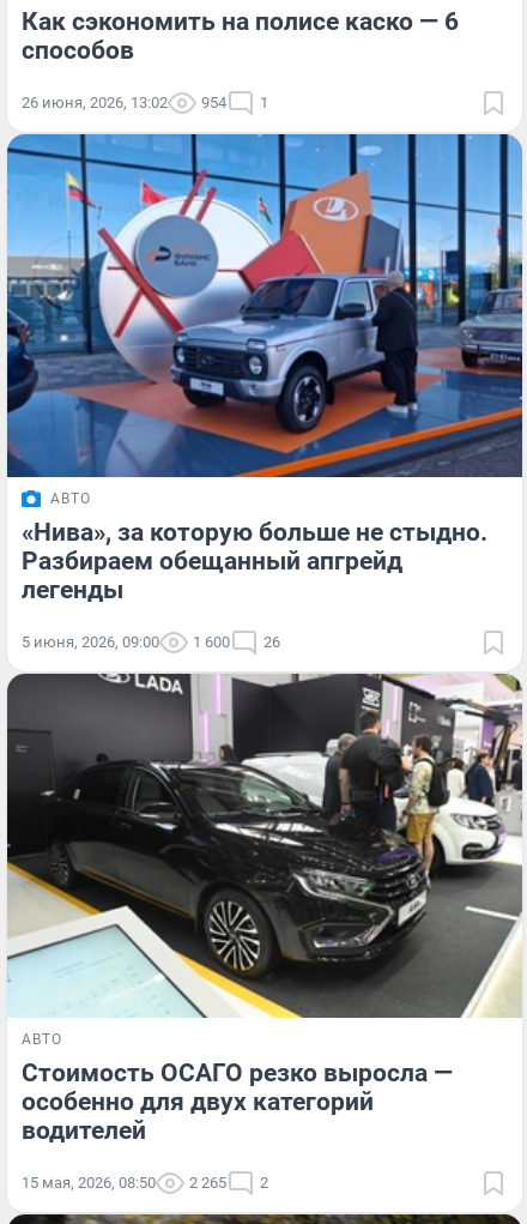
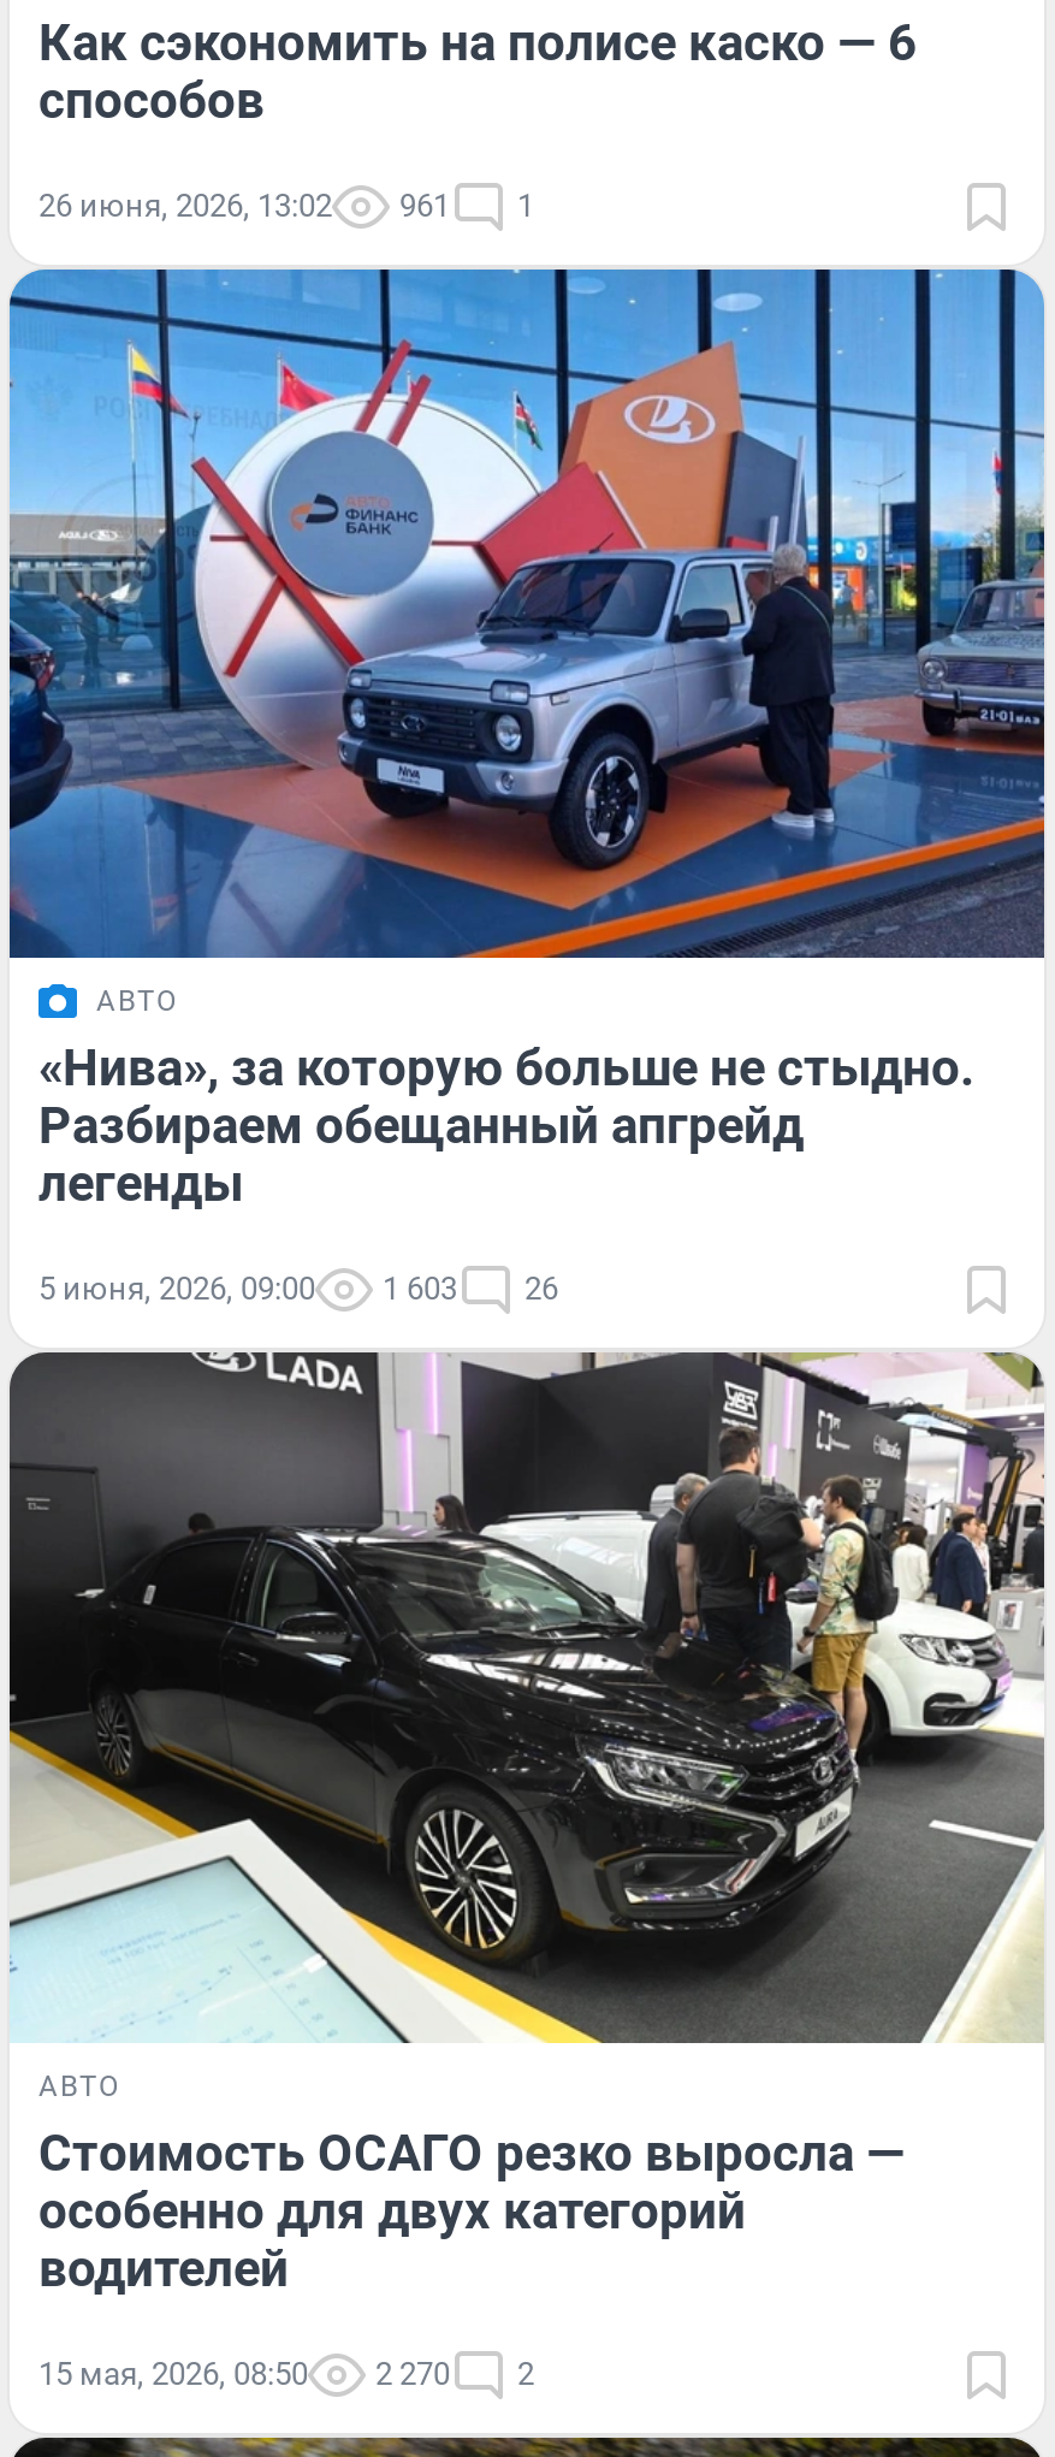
- 26 июня, 2026, 13:02 954 1
+ 26 июня, 2026, 13:02 961 1

- 5 июня, 2026, 09:00 1 600 26
+ 5 июня, 2026, 09:00 1 603 26

- 15 мая, 2026, 08:50 2 265 2
+ 15 мая, 2026, 08:50 2 270 2
